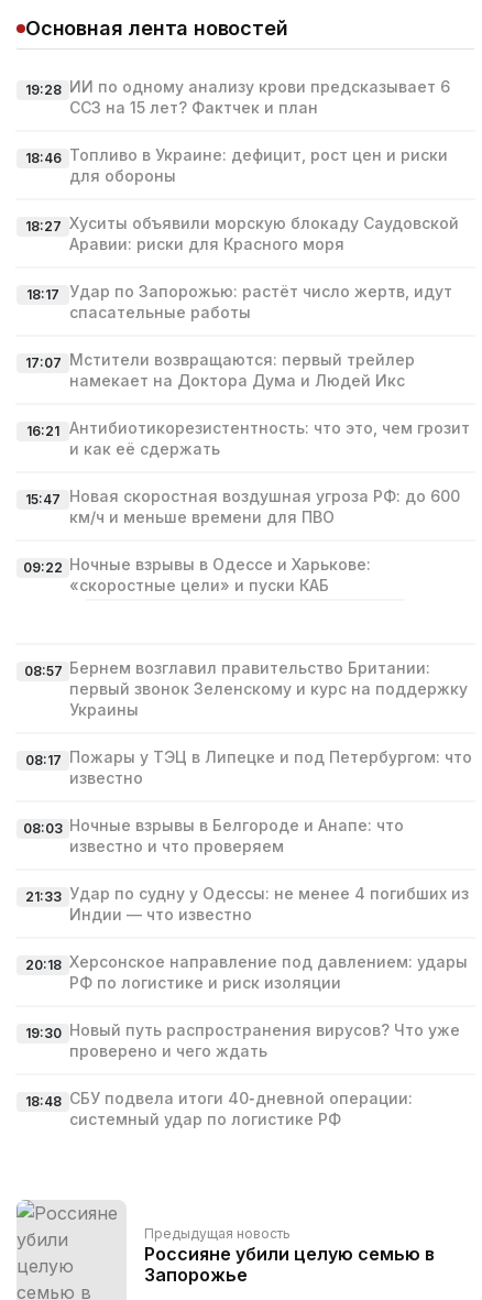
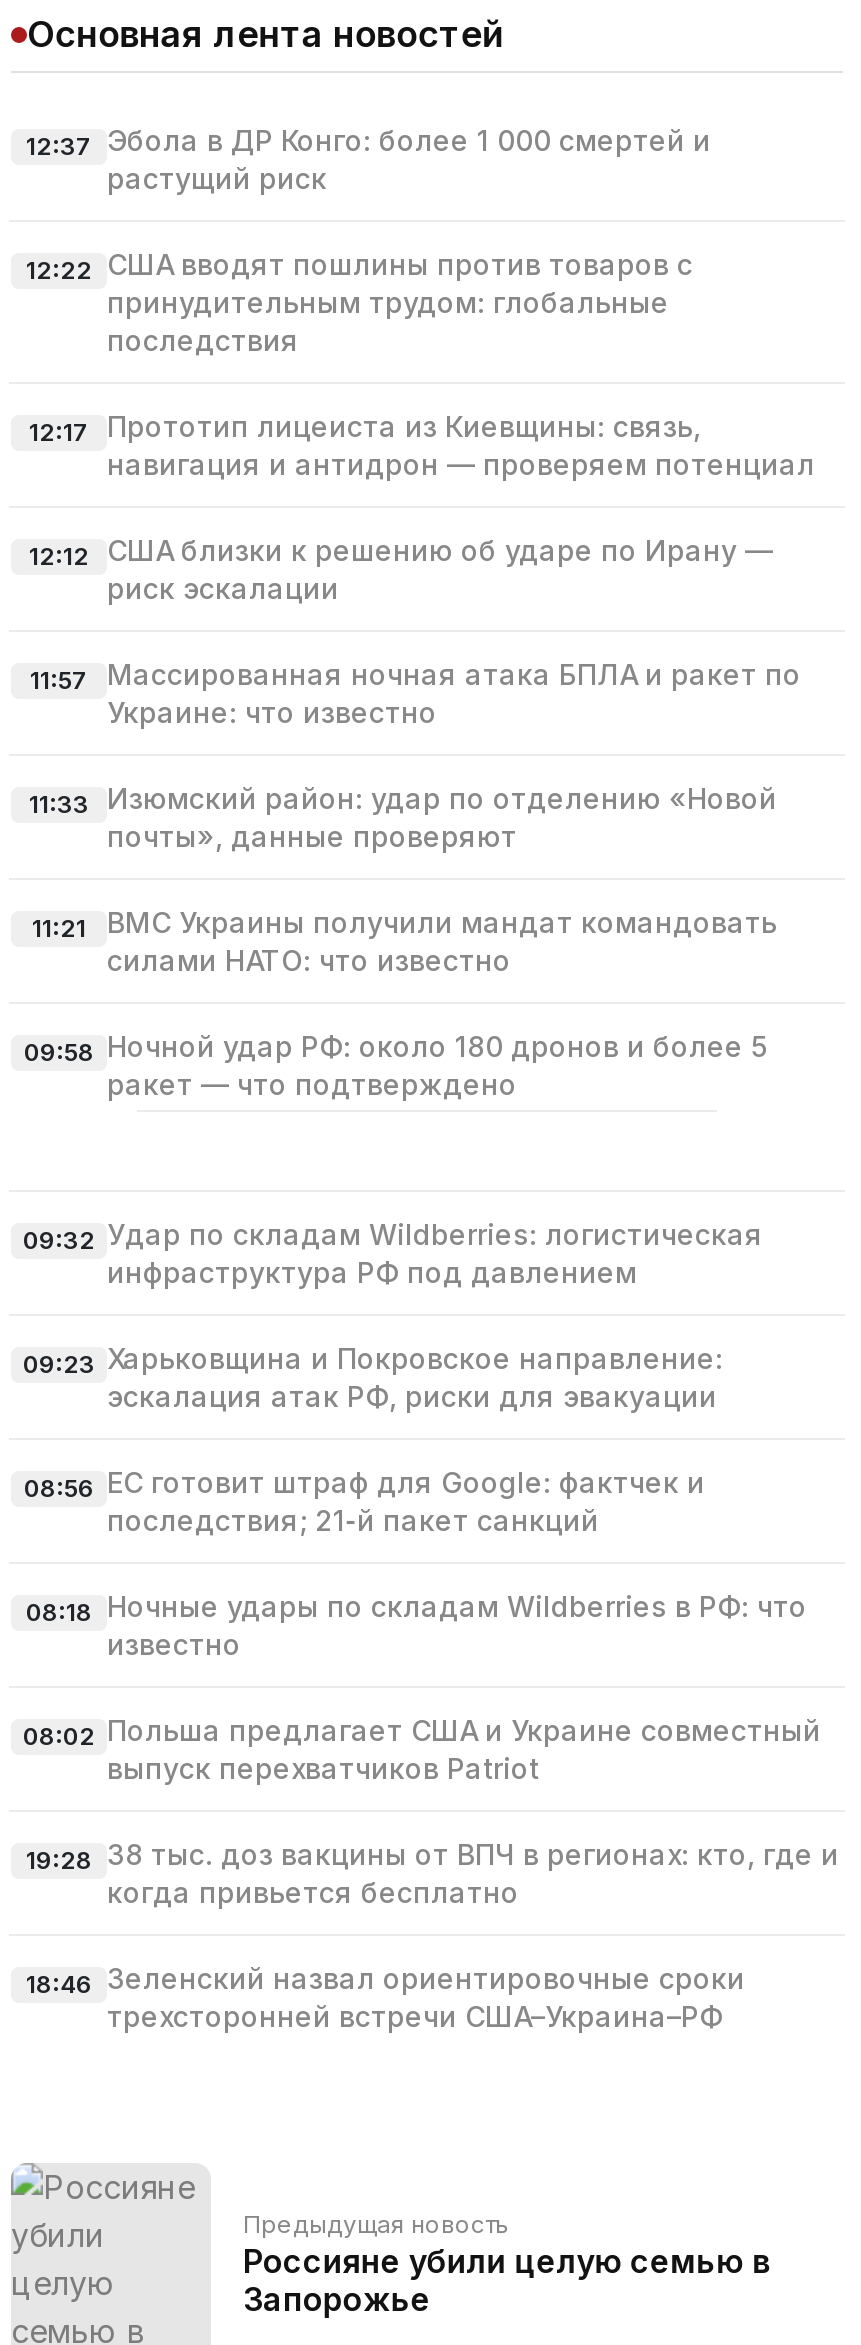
- 19:28 ИИ по одному анализу крови предсказывает 6
- ССЗ на 15 лет? Фактчек и план
- 18:46 Топливо в Украине: дефицит, рост цен и риски
- для обороны
- 18:27 Хуситы объявили морскую блокаду Саудовской
- Аравии: риски для Красного моря
- 18:17 Удар по Запорожью: растёт число жертв, идут
- спасательные работы
- 17:07 Мстители возвращаются: первый трейлер
- намекает на Доктора Дума и Людей Икс
- 16:21 Антибиотикорезистентность: что это, чем грозит
- и как её сдержать
- 15:47 Новая скоростная воздушная угроза РФ: до 600
- км/ч и меньше времени для ПВО
- 09:22 Ночные взрывы в Одессе и Харькове:
- «скоростные цели» и пуски КАБ
+ 12:37 Эбола в ДР Конго: более 1 000 смертей и
+ растущий риск
+ 12:22 США вводят пошлины против товаров с
+ принудительным трудом: глобальные
+ последствия
+ 12:17 Прототип лицеиста из Киевщины: связь,
+ навигация и антидрон — проверяем потенциал
+ 12:12 США близки к решению об ударе по Ирану —
+ риск эскалации
+ 11:57
+ Массированная ночная атака БПЛА и ракет по
+ Украине: что известно
+ 11:33 Изюмский район: удар по отделению «Новой
+ почты», данные проверяют
+ 11:21
+ ВМС Украины получили мандат командовать
+ силами НАТО: что известно
+ 09:58 Ночной удар РФ: около 180 дронов и более 5
+ ракет — что подтверждено

- 08:57 Бернем возглавил правительство Британии:
- первый звонок Зеленскому и курс на поддержку
- Украины
- 08:17 Пожары у ТЭЦ в Липецке и под Петербургом: что
+ 09:32 Удар по складам Wildberries: логистическая
+ инфраструктура РФ под давлением
+ 09:23 Харьковщина и Покровское направление:
+ эскалация атак РФ, риски для эвакуации
+ 08:56 ЕС готовит штраф для Google: фактчек и
+ последствия; 21‑й пакет санкций
+ 08:18 Ночные удары по складам Wildberries в РФ: что

moved down: известно

- 08:03 Ночные взрывы в Белгороде и Анапе: что
- известно и что проверяем
- 21:33 Удар по судну у Одессы: не менее 4 погибших из
- Индии — что известно
- 20:18 Херсонское направление под давлением: удары
- РФ по логистике и риск изоляции
- 19:30 Новый путь распространения вирусов? Что уже
- проверено и чего ждать
- 18:48 СБУ подвела итоги 40‑дневной операции:
- системный удар по логистике РФ
+ 08:02 Польша предлагает США и Украине совместный
+ выпуск перехватчиков Patriot
+ 19:28 38 тыс. доз вакцины от ВПЧ в регионах: кто, где и
+ когда привьется бесплатно
+ 18:46 Зеленский назвал ориентировочные сроки
+ трехсторонней встречи США–Украина–РФ
